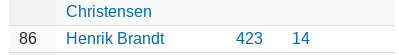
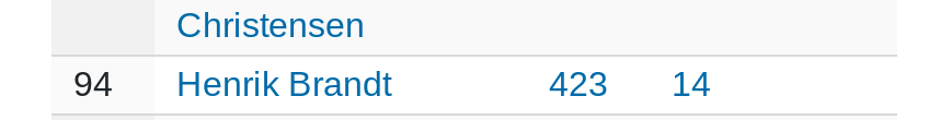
- 86 Henrik Brandt
+ 94 Henrik Brandt
